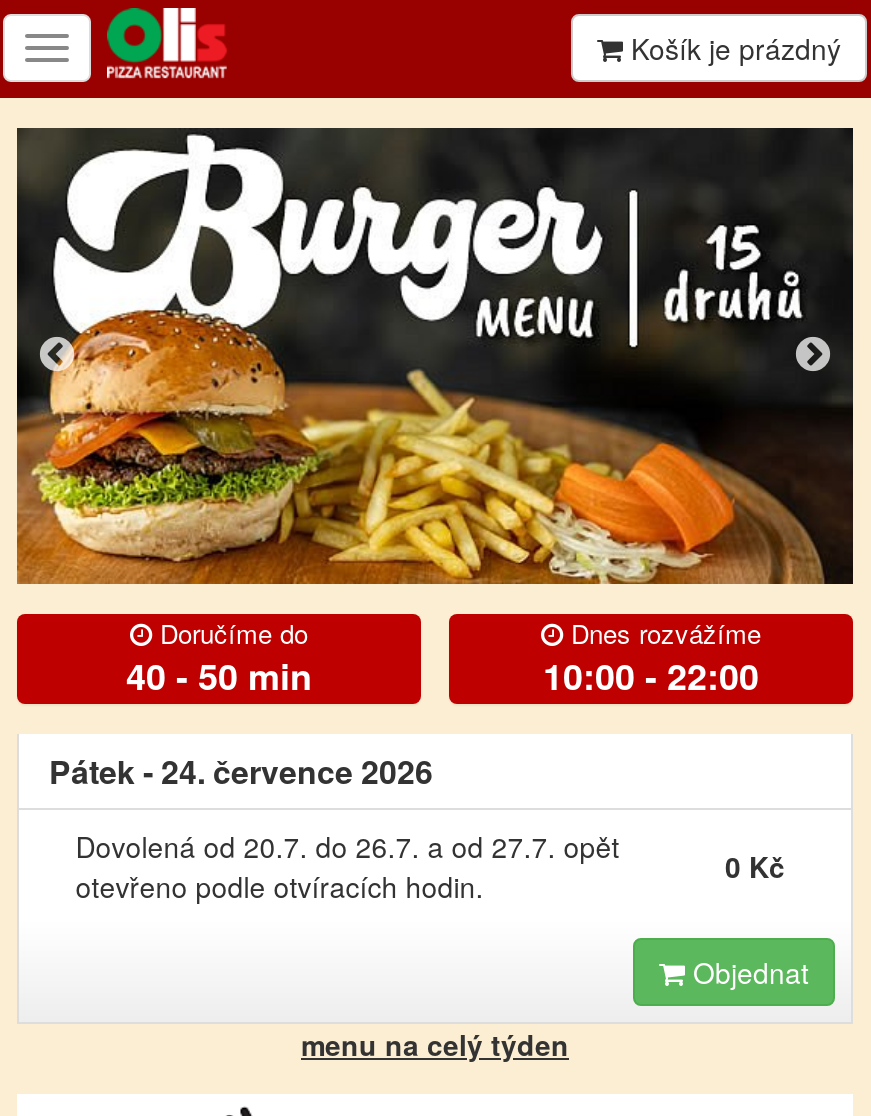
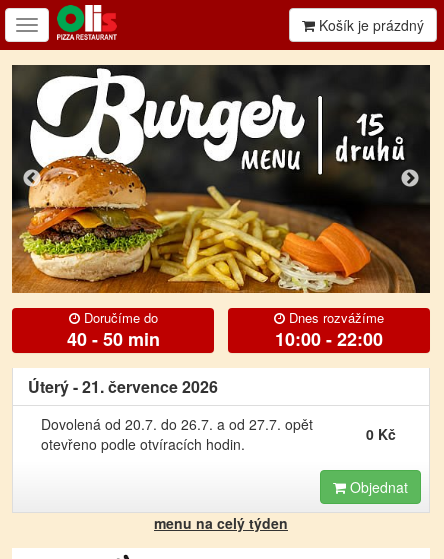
- Pátek - 24. července 2026
+ Úterý - 21. července 2026
